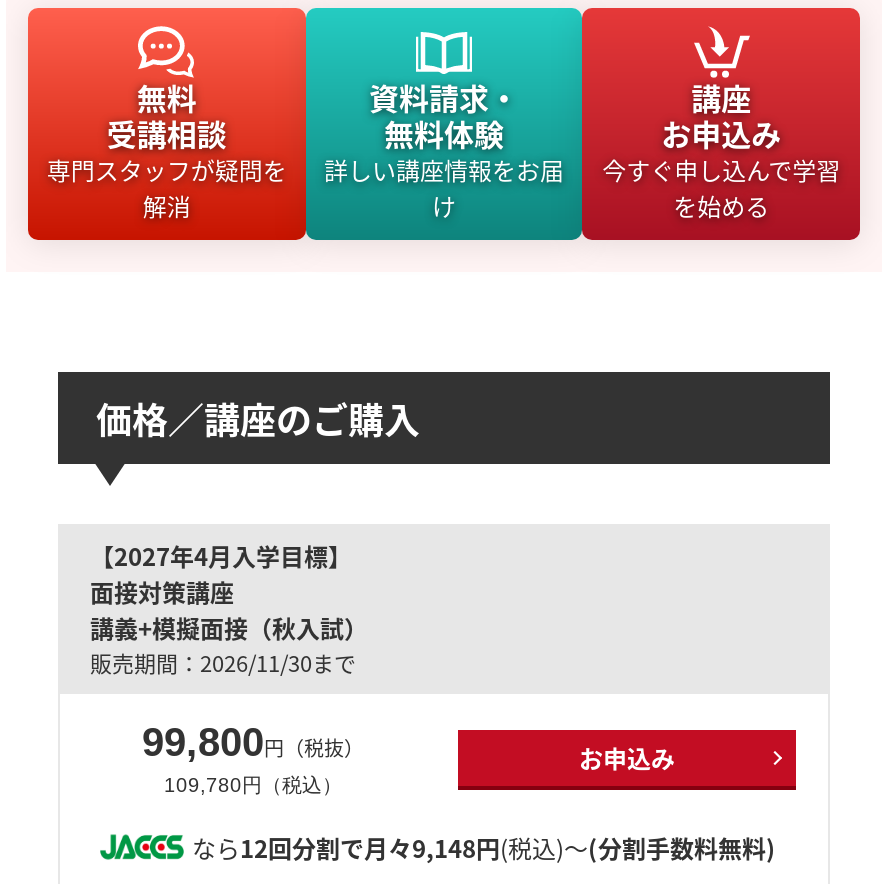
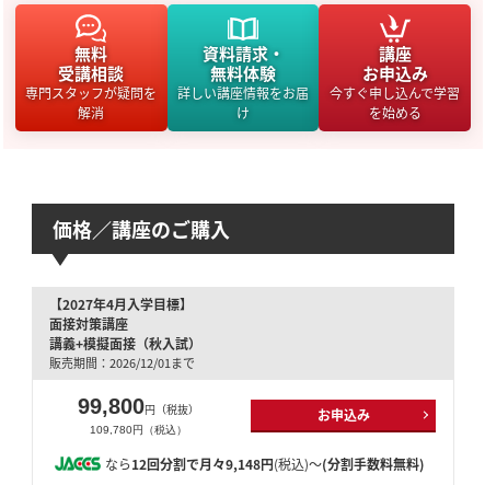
- 販売期間：2026/11/30まで
+ 販売期間：2026/12/01まで
